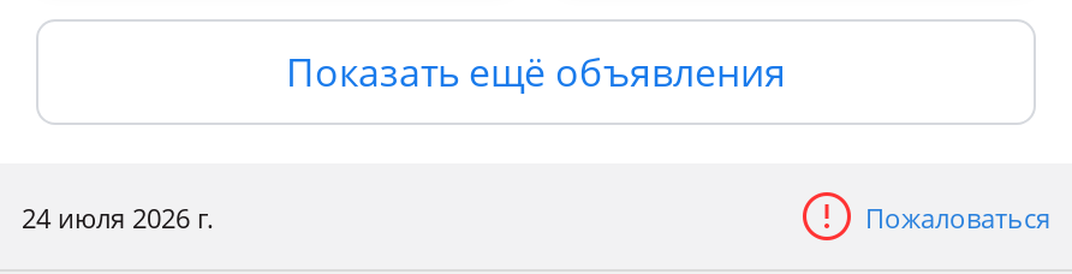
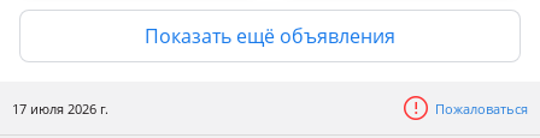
- 24 июля 2026 г.
+ 17 июля 2026 г.
